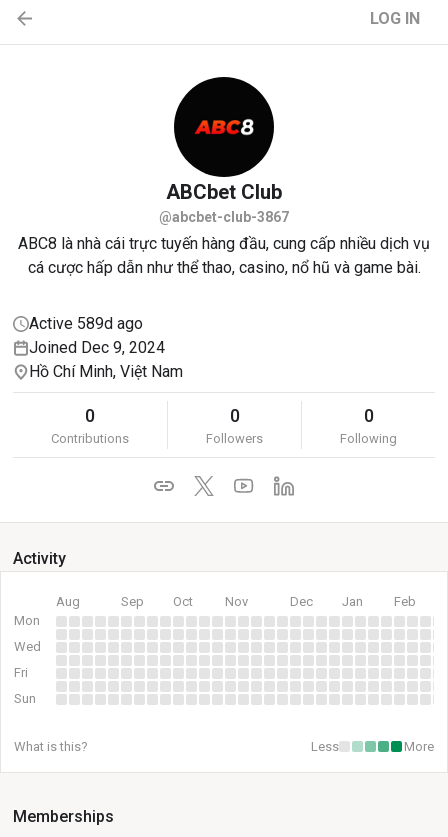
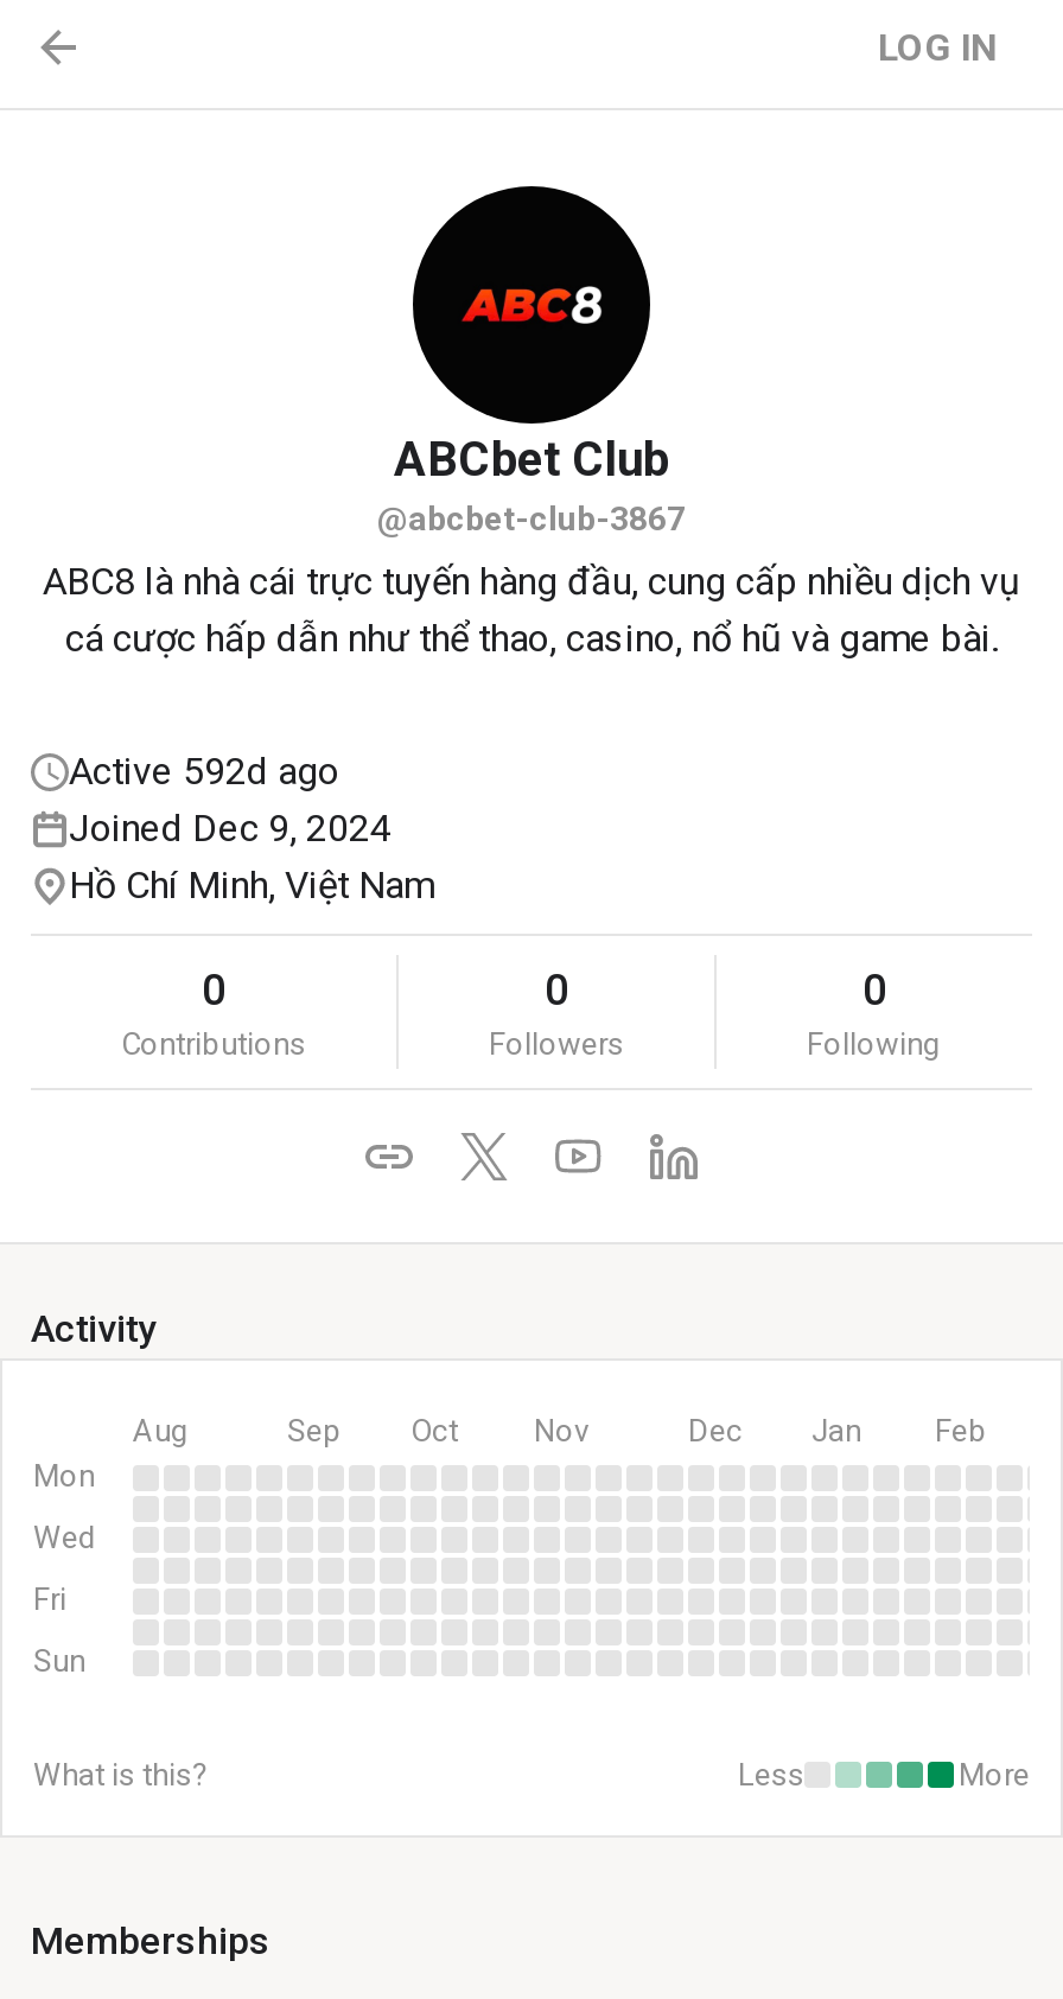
- Active 589d ago
+ Active 592d ago
